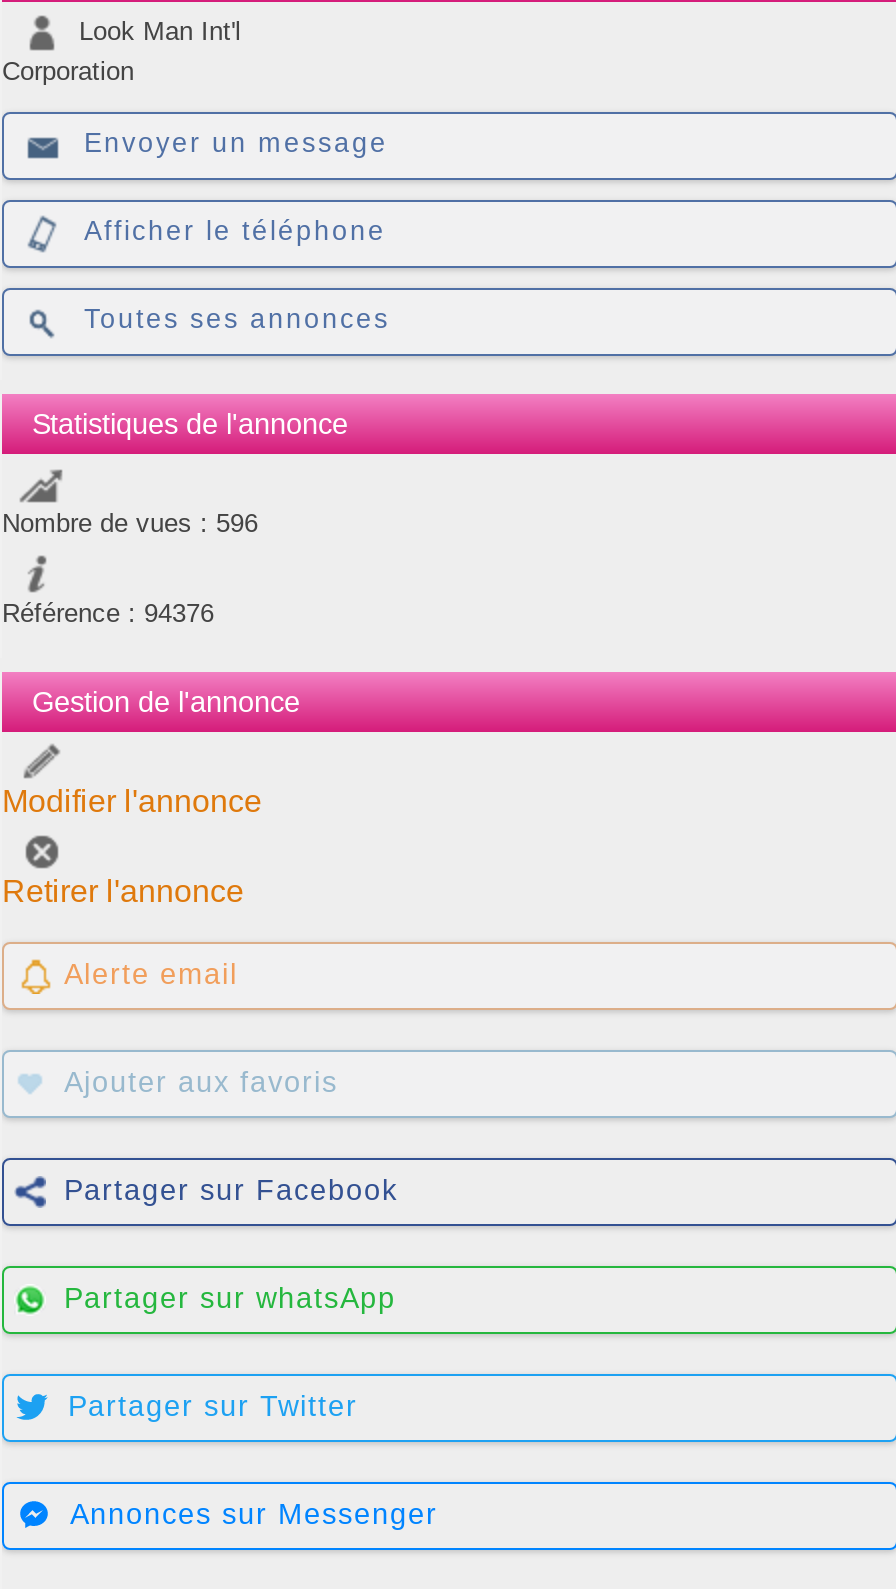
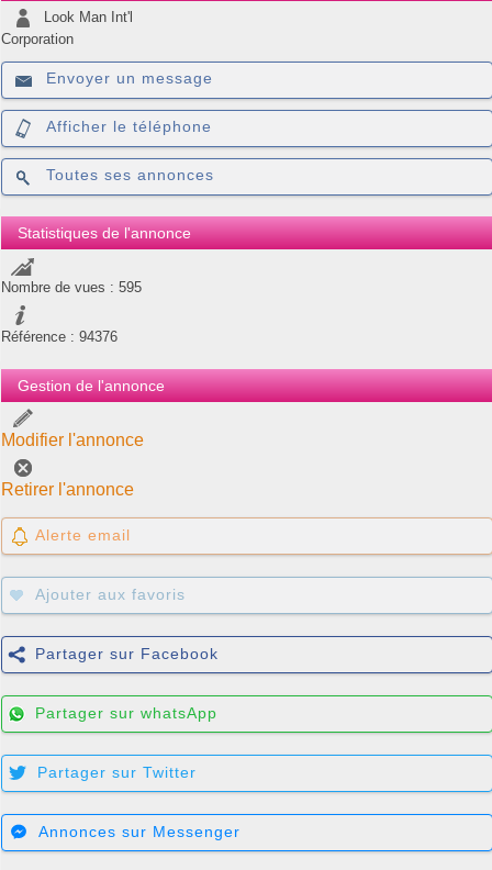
- Nombre de vues : 596
+ Nombre de vues : 595
